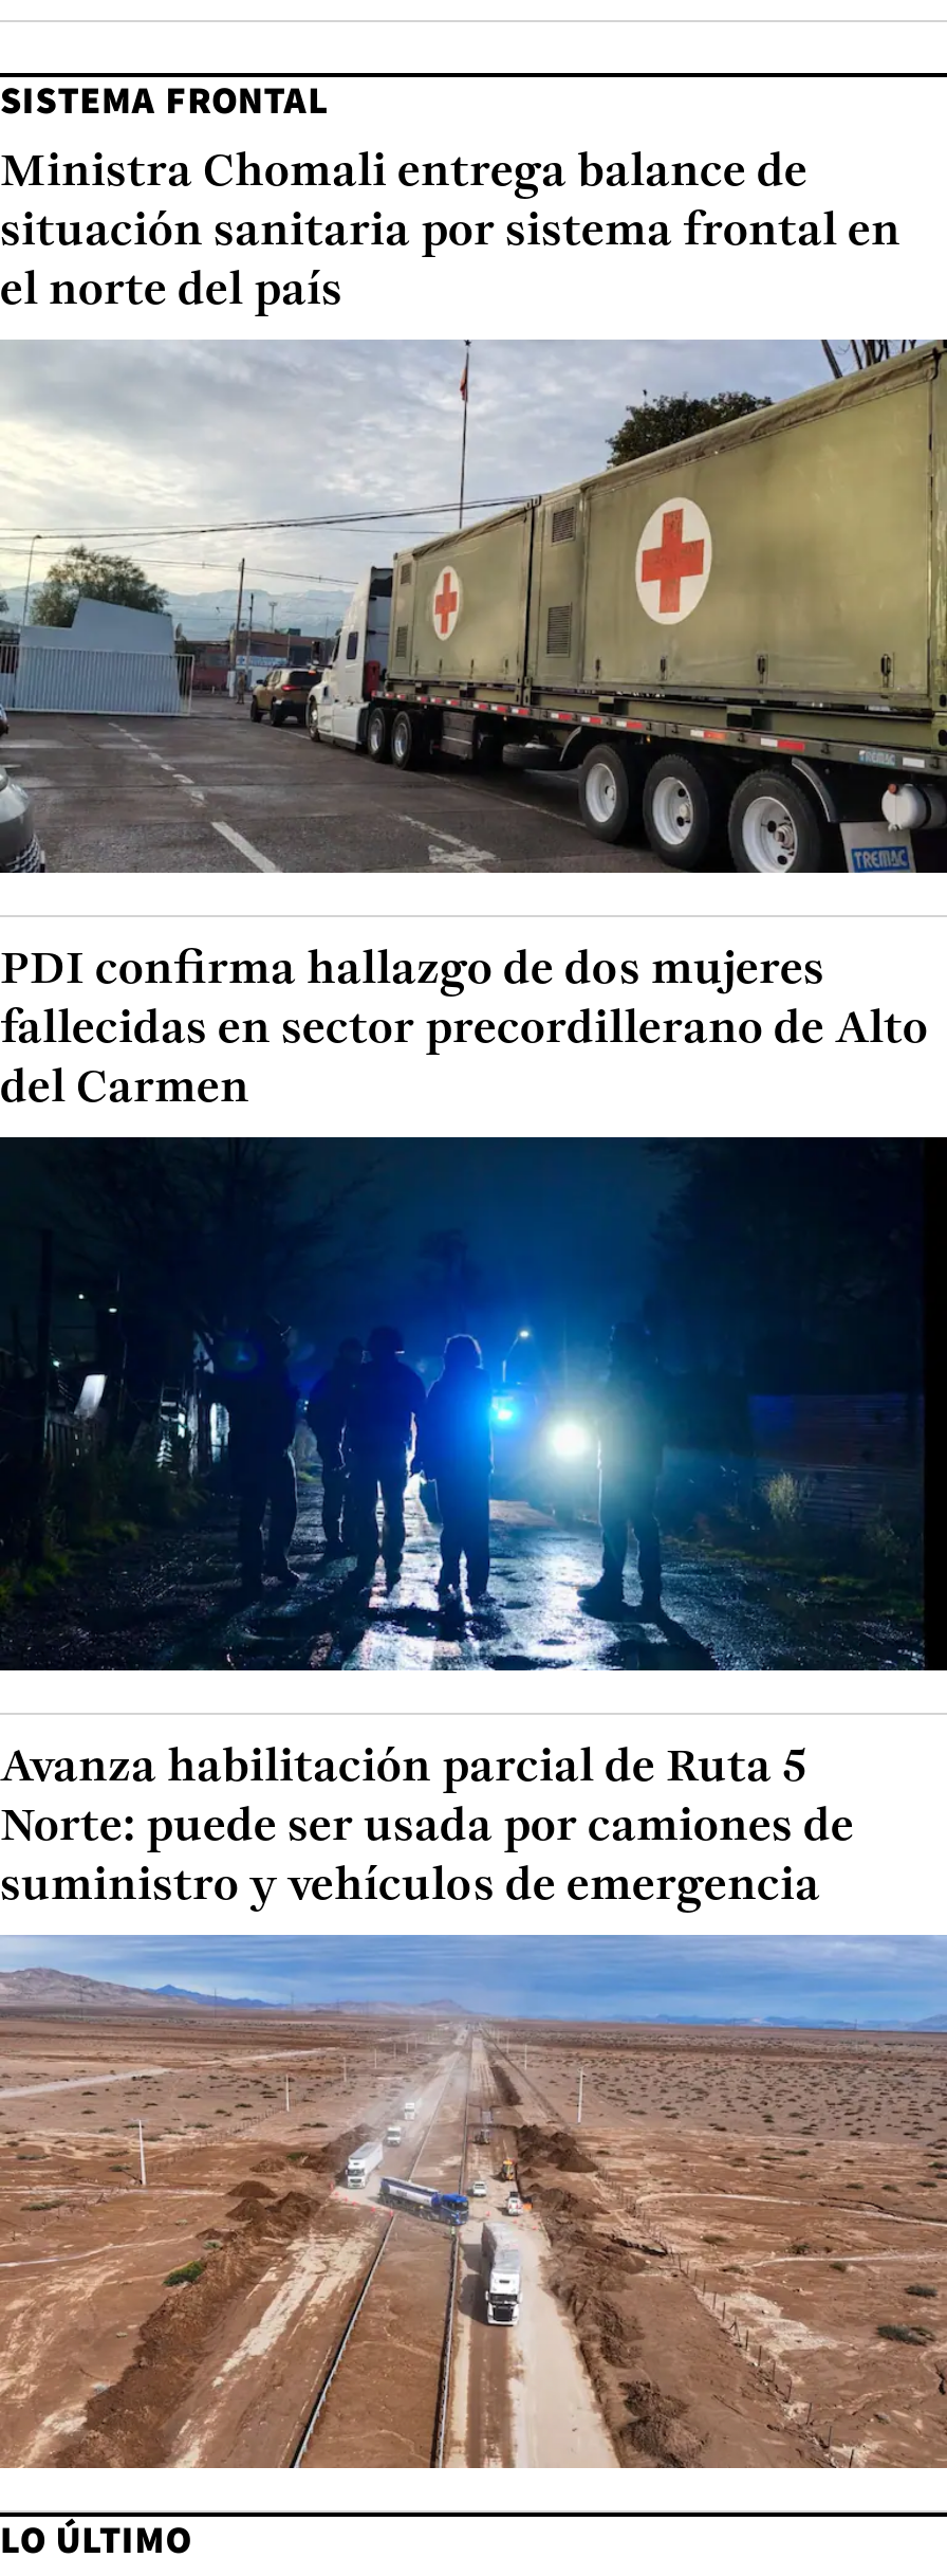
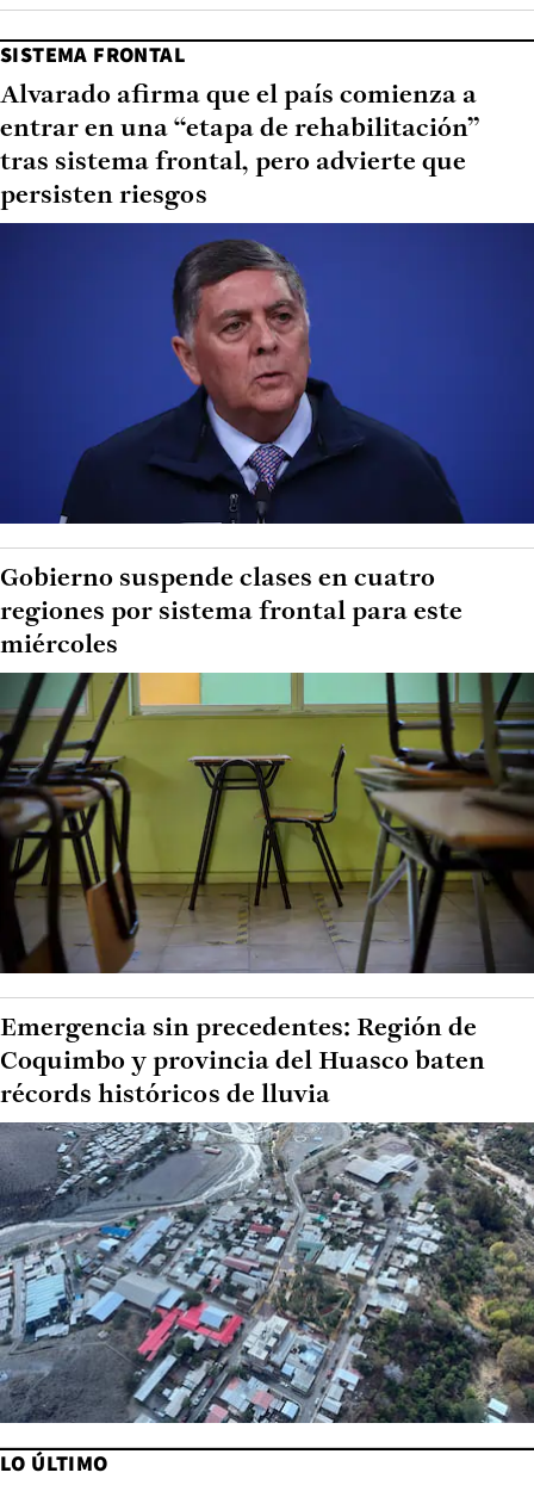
- Ministra Chomali entrega balance de
- situación sanitaria por sistema frontal en
- el norte del país
+ Alvarado afirma que el país comienza a
+ entrar en una “etapa de rehabilitación”
+ tras sistema frontal, pero advierte que
+ persisten riesgos

- [image]
- PDI confirma hallazgo de dos mujeres
- fallecidas en sector precordillerano de Alto
- del Carmen
+ [image]
+ Gobierno suspende clases en cuatro
+ regiones por sistema frontal para este
+ miércoles

- [image]
- Avanza habilitación parcial de Ruta 5
- Norte: puede ser usada por camiones de
- suministro y vehículos de emergencia
+ [image]
+ Emergencia sin precedentes: Región de
+ Coquimbo y provincia del Huasco baten
+ récords históricos de lluvia

- [image]
+ [image]
